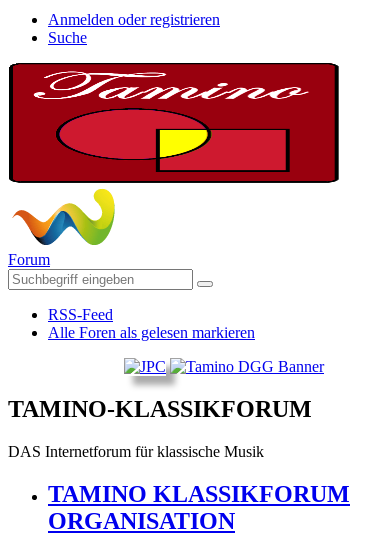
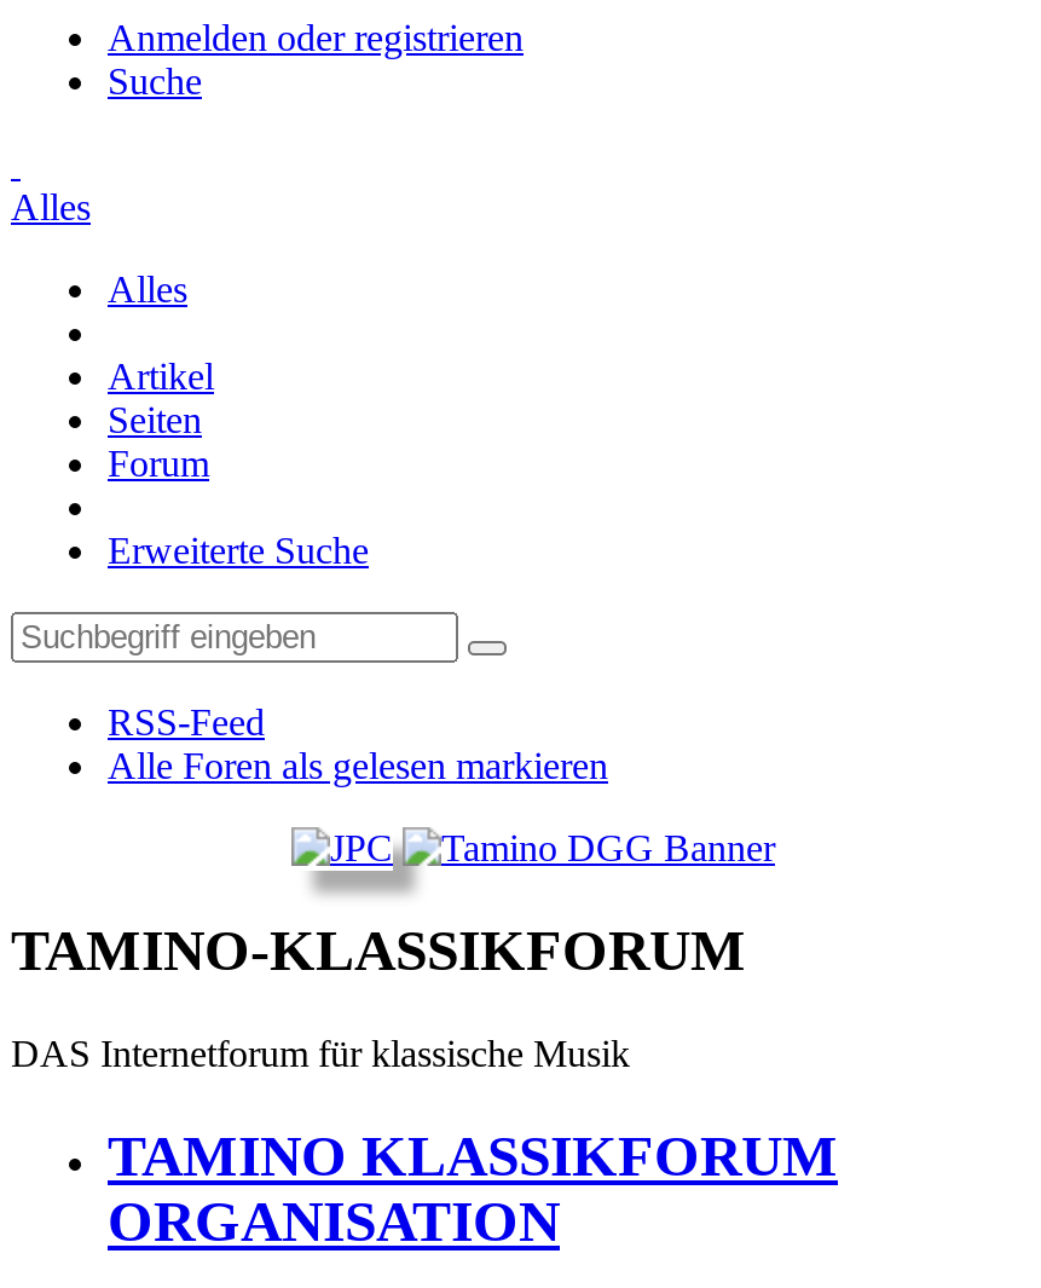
+ Alles
+ Alles
+ Artikel
+ Seiten

- [image]

moved up: Forum

+ Erweiterte Suche
